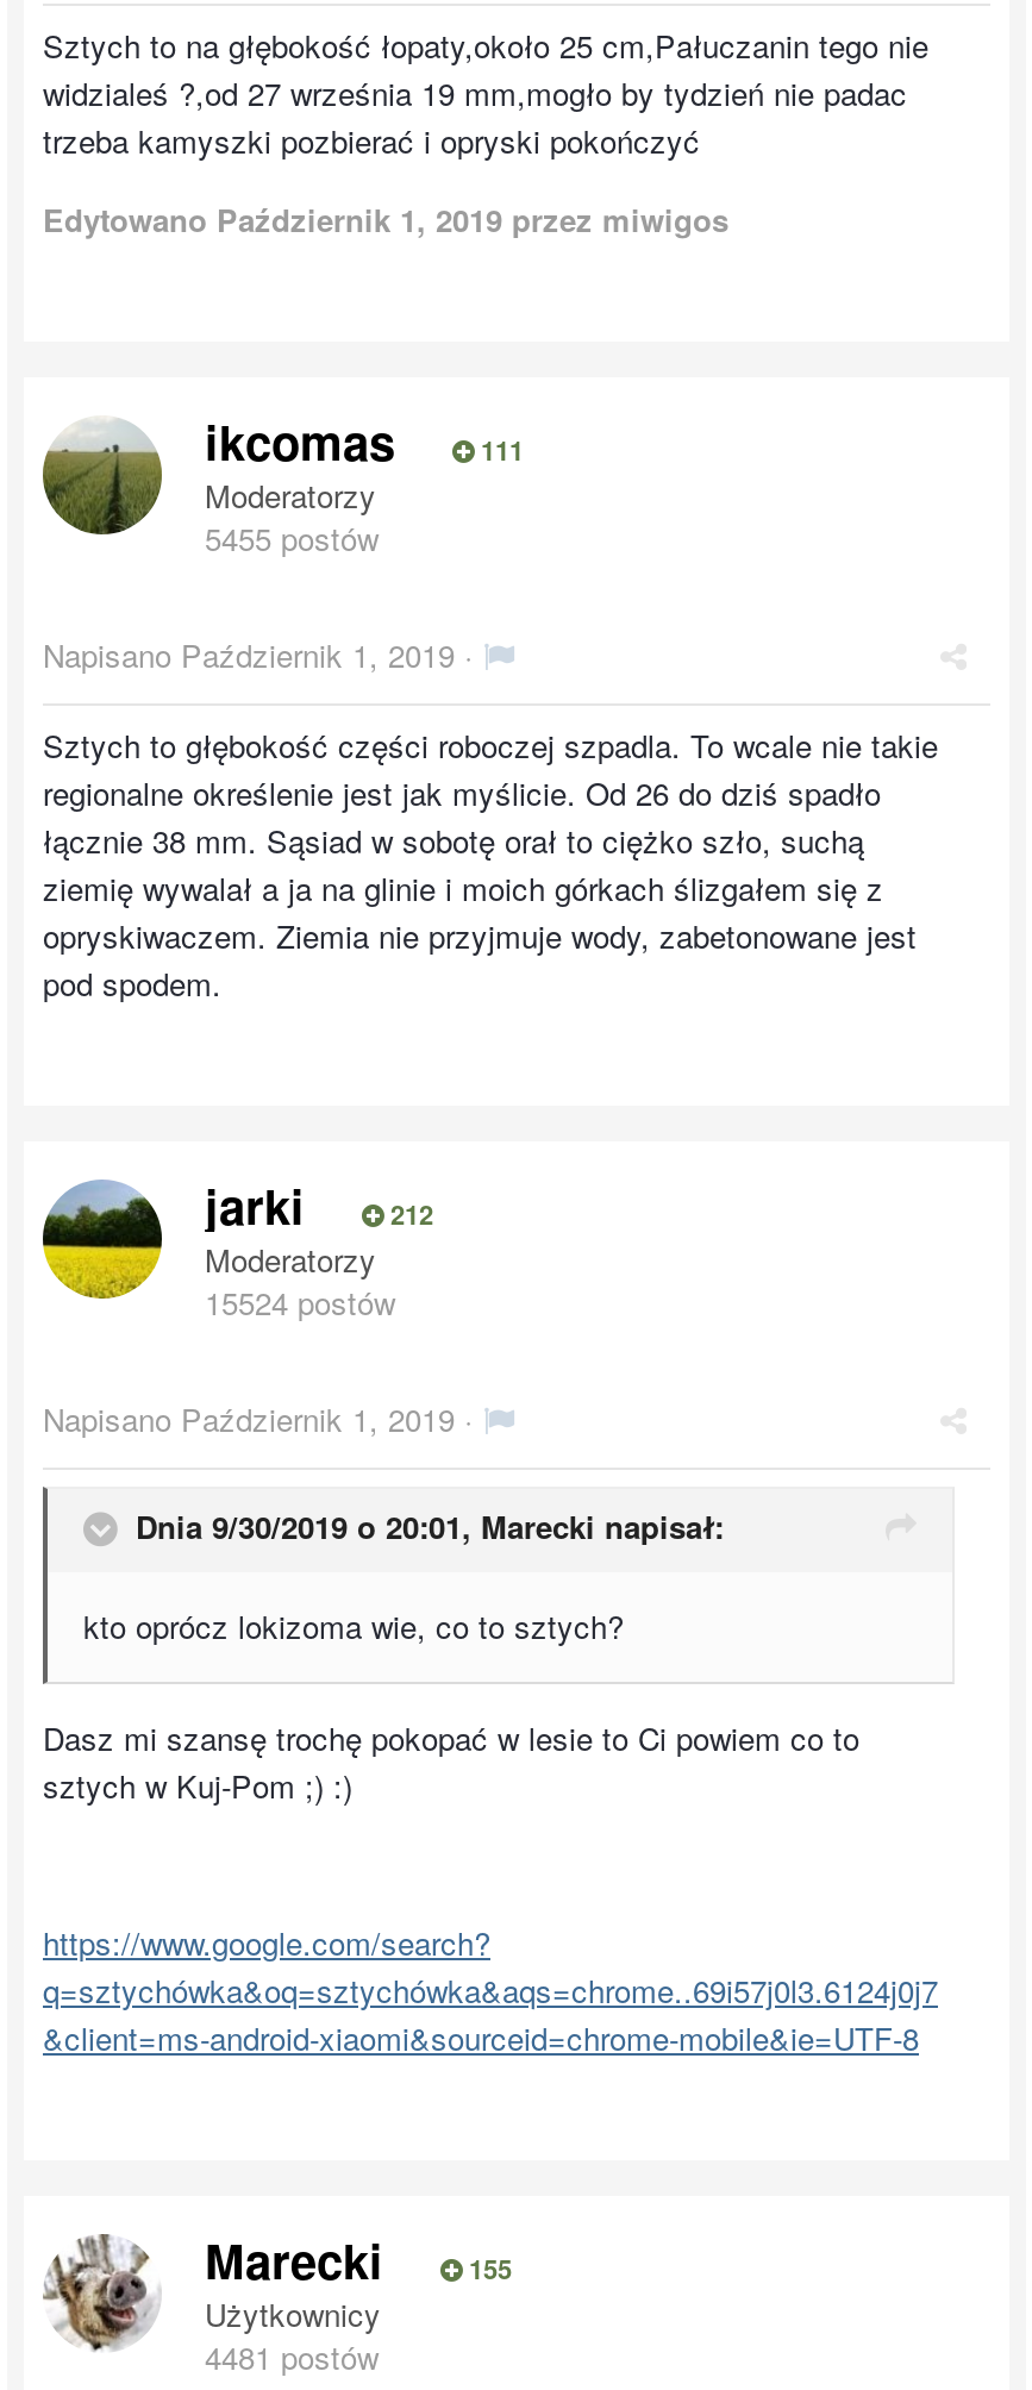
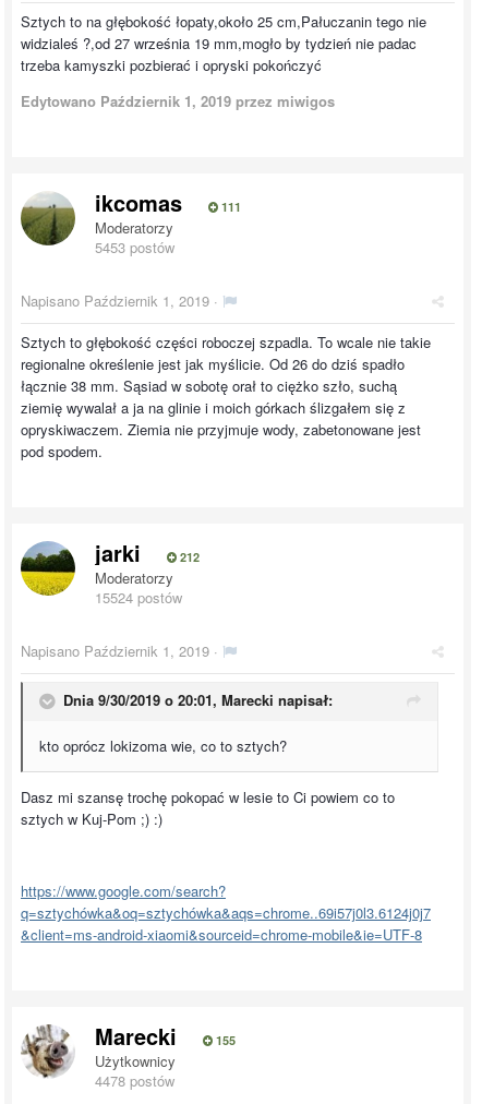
- 5455 postów
+ 5453 postów

- 4481 postów
+ 4478 postów
